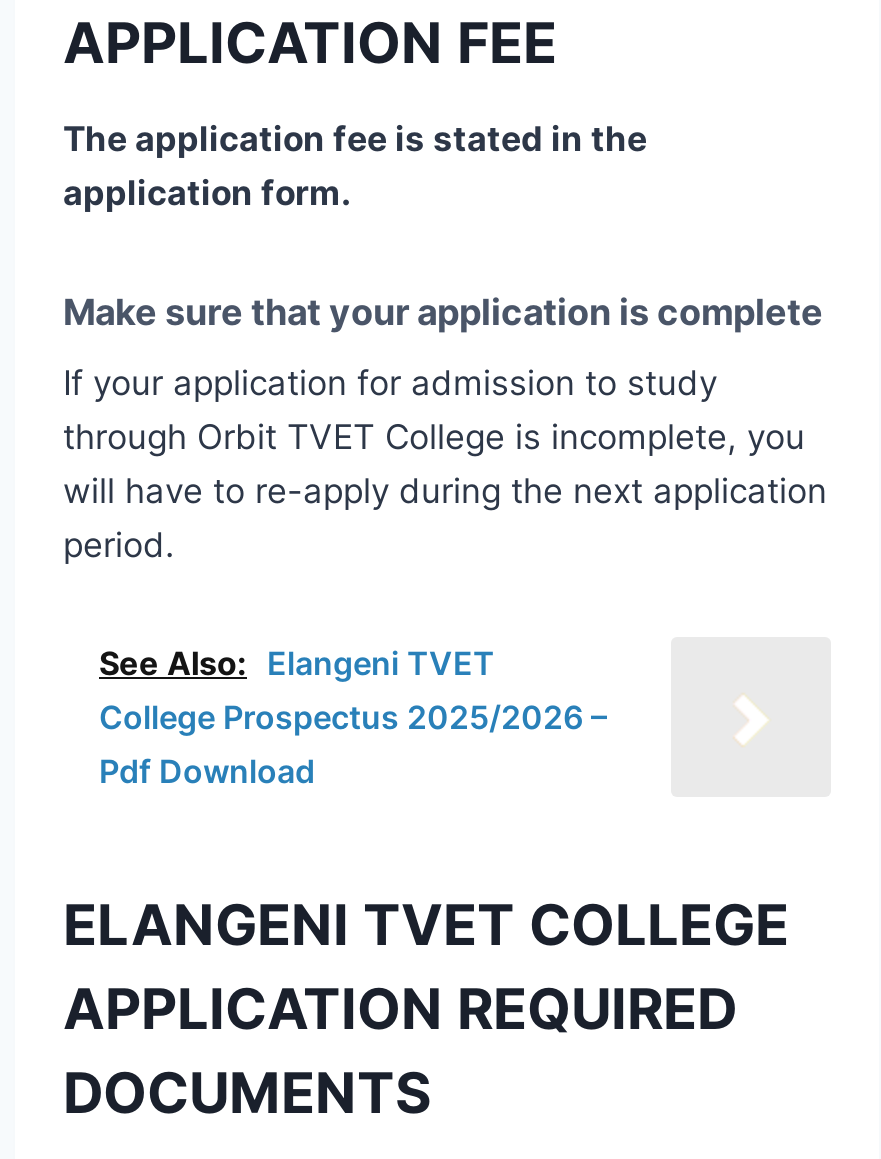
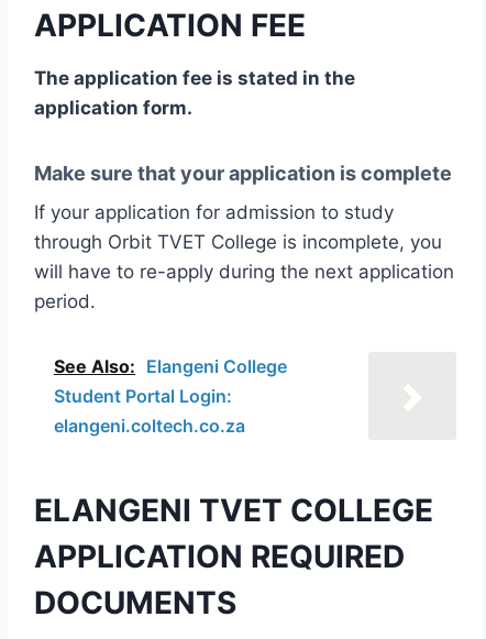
- See Also: Elangeni TVET
- College Prospectus 2025/2026 –
- Pdf Download
+ See Also: Elangeni College
+ Student Portal Login:
+ elangeni.coltech.co.za
